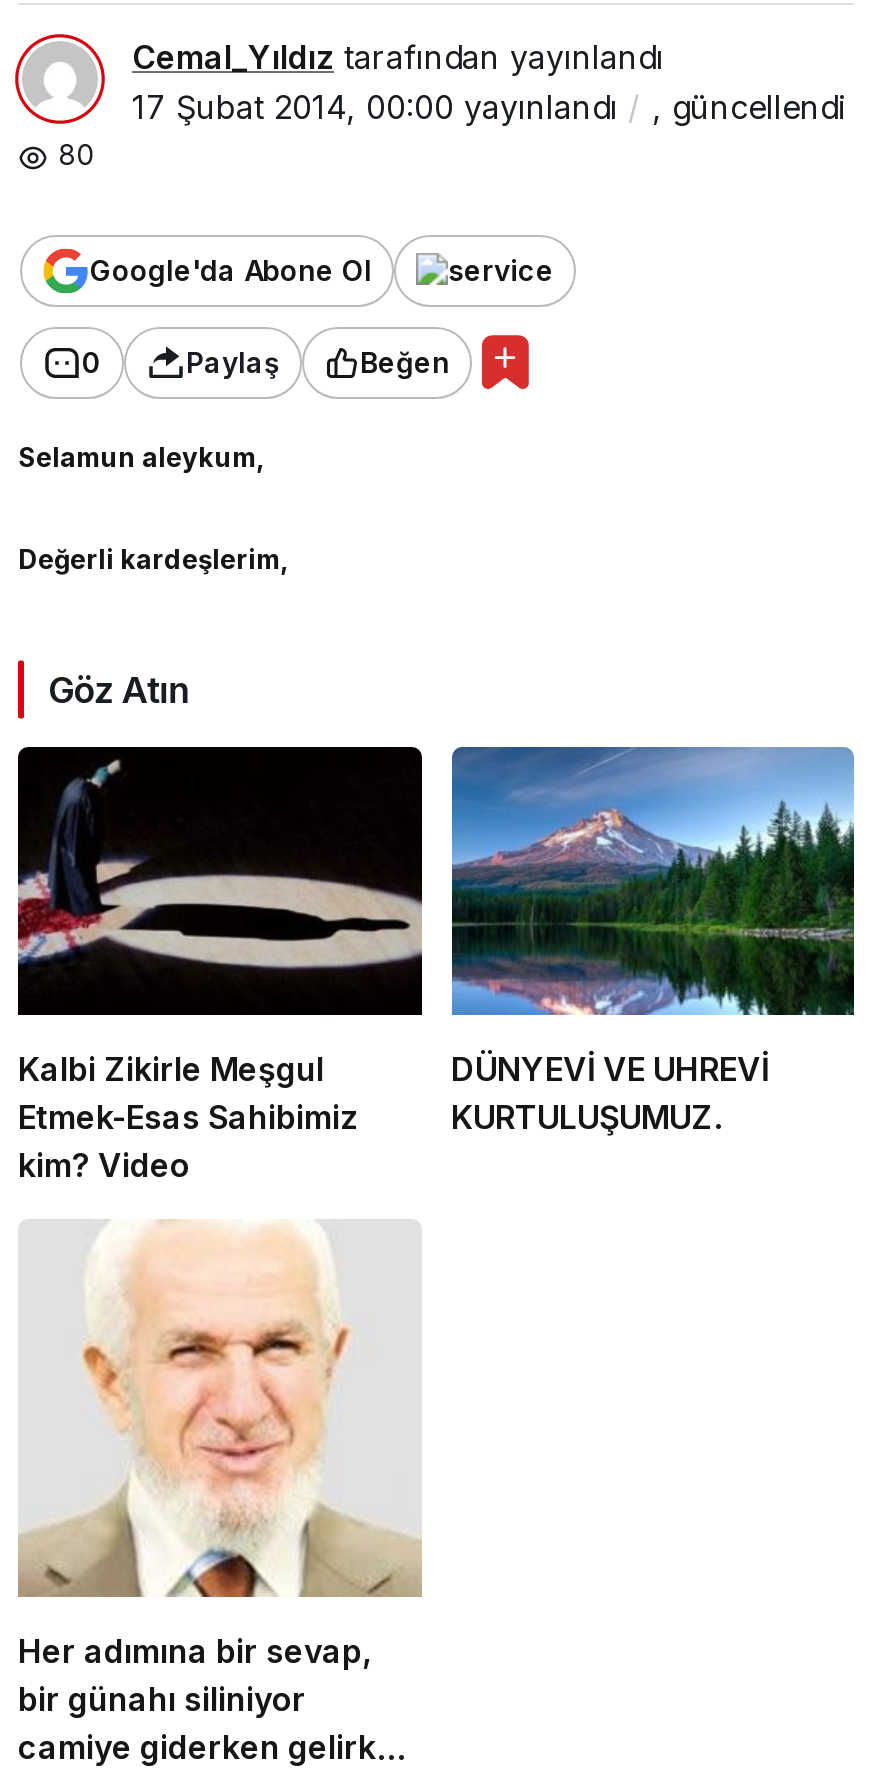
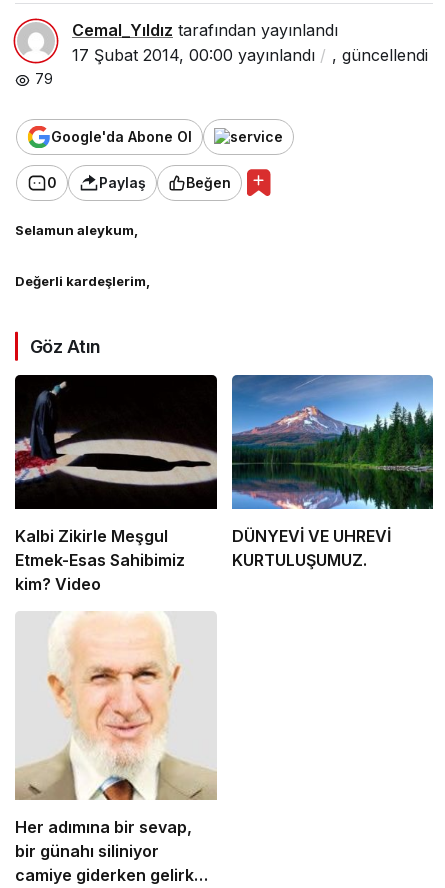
- 80
+ 79
